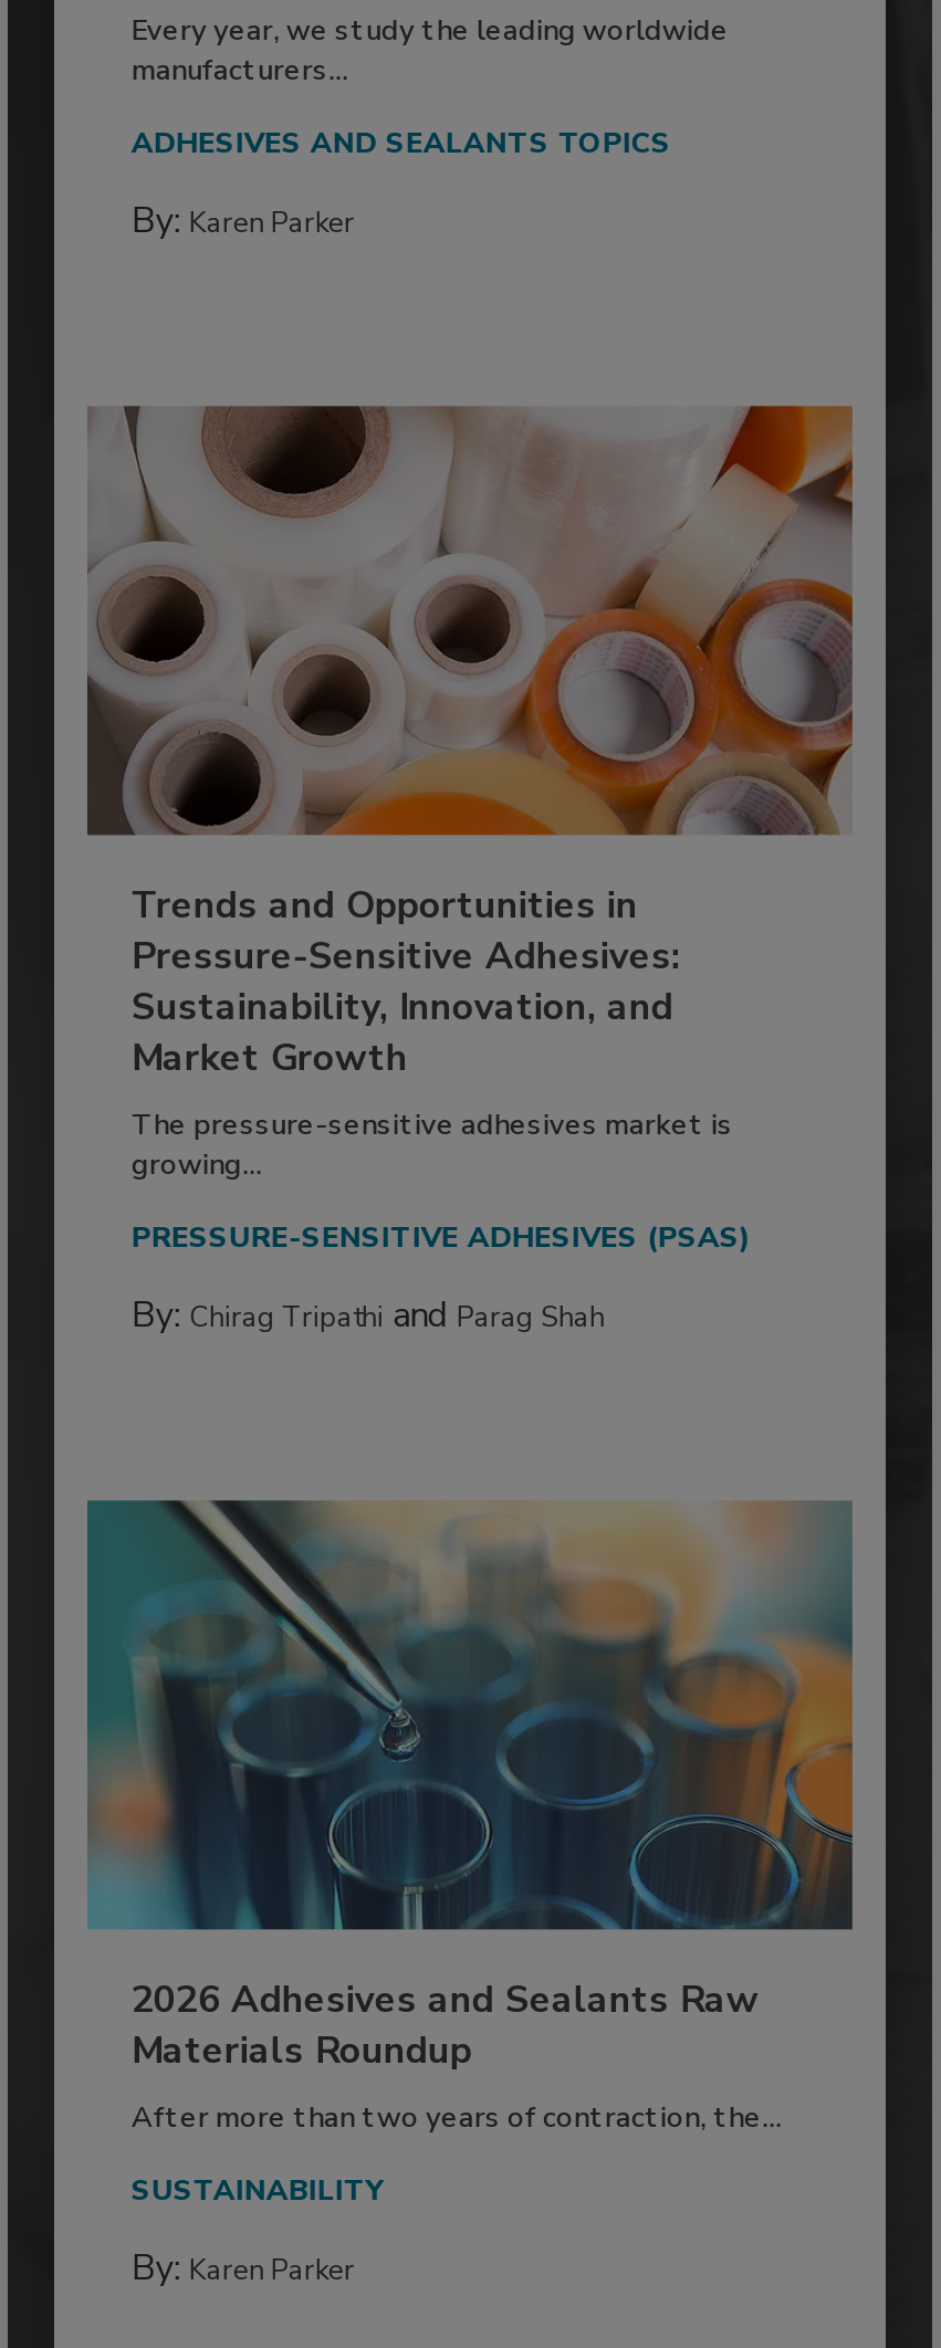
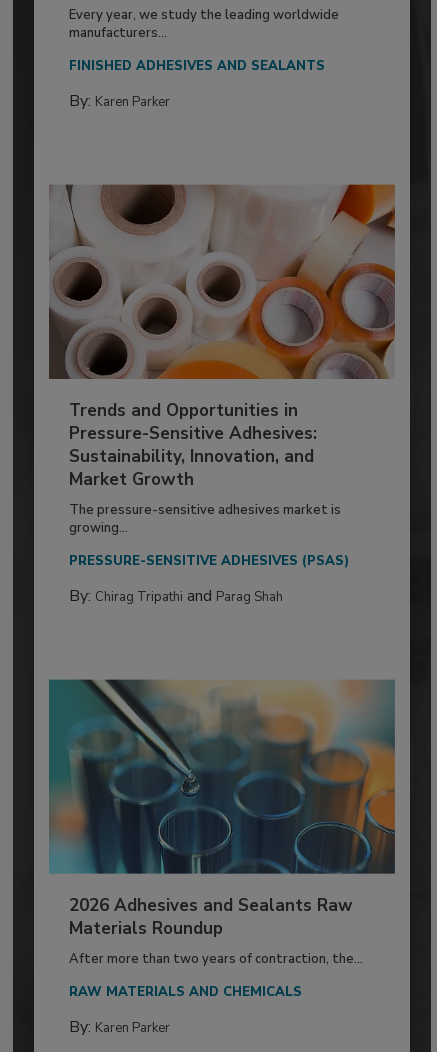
- ADHESIVES AND SEALANTS TOPICS
+ FINISHED ADHESIVES AND SEALANTS

- SUSTAINABILITY
+ RAW MATERIALS AND CHEMICALS
